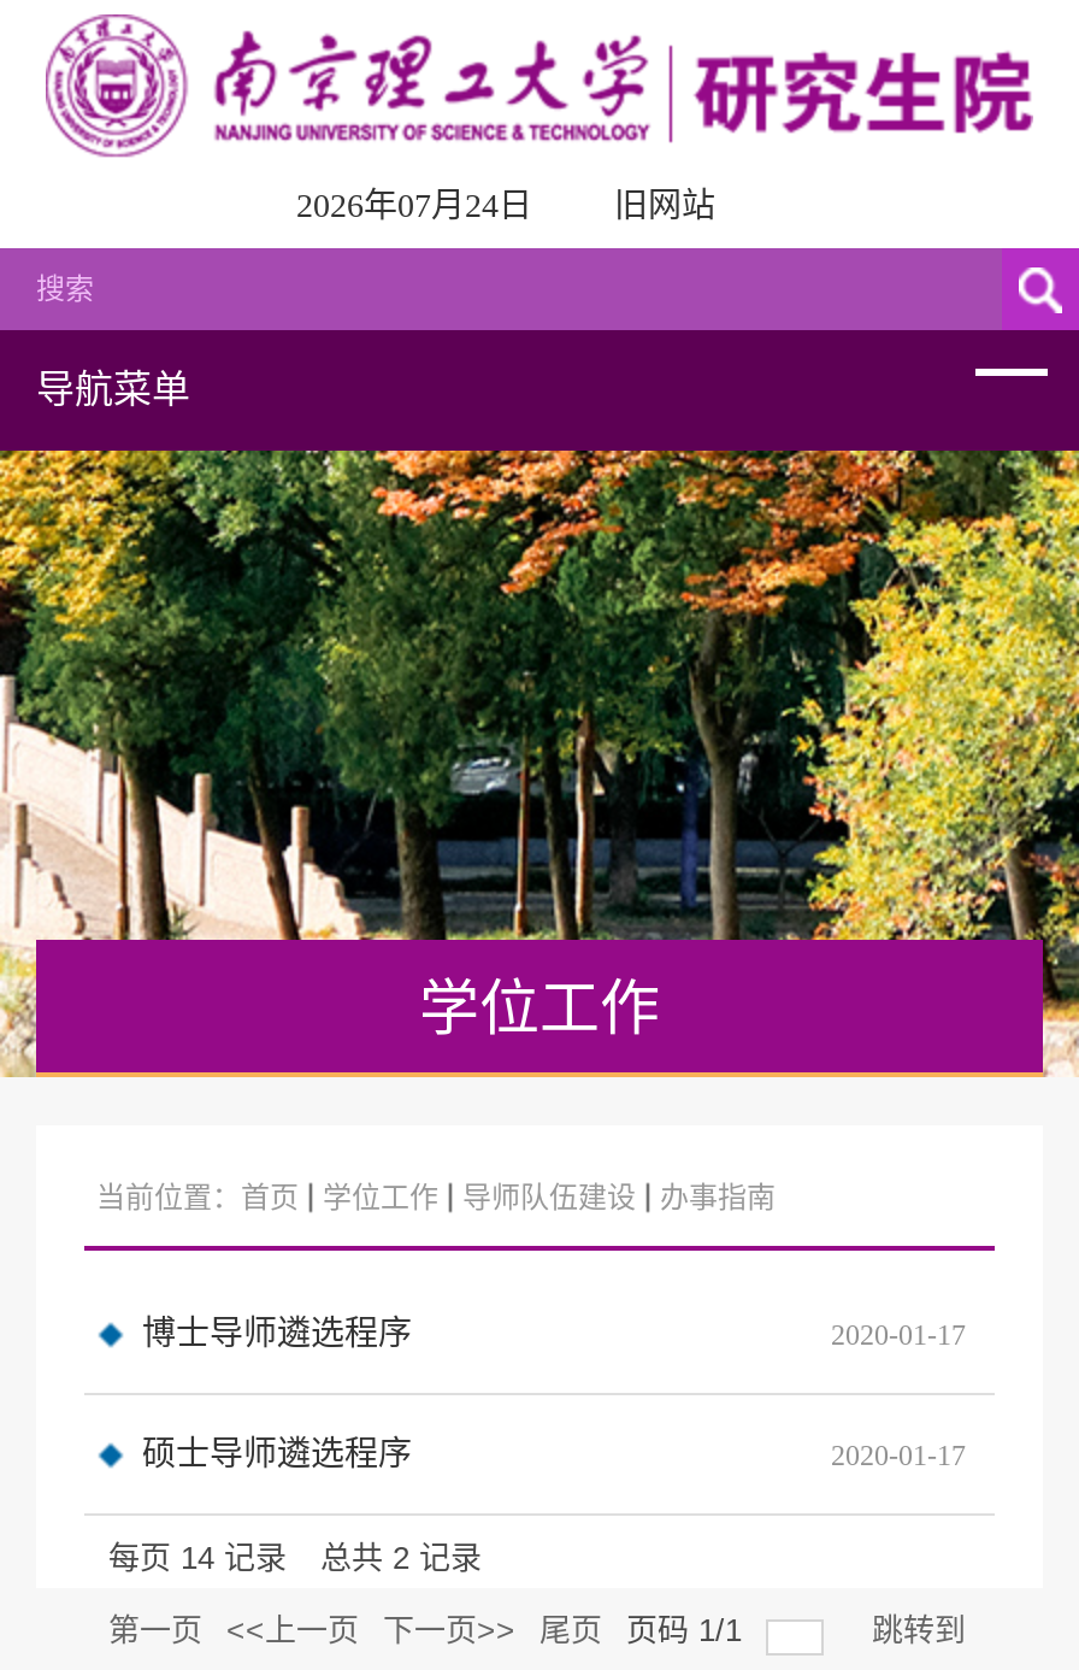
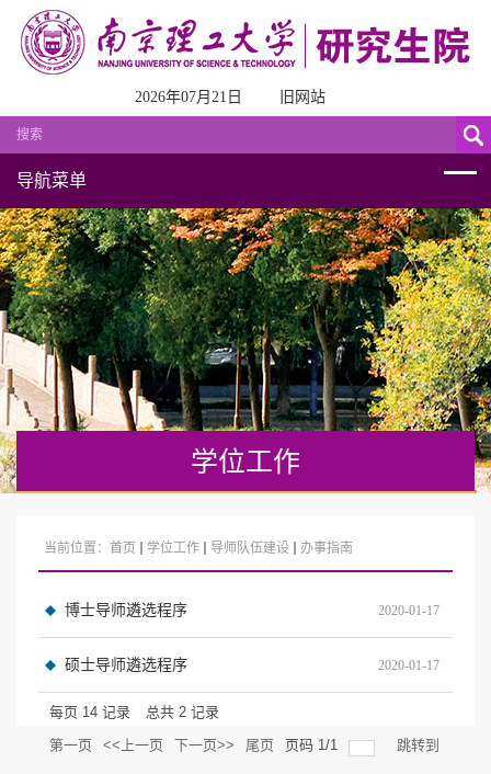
- 2026年07月24日
+ 2026年07月21日
